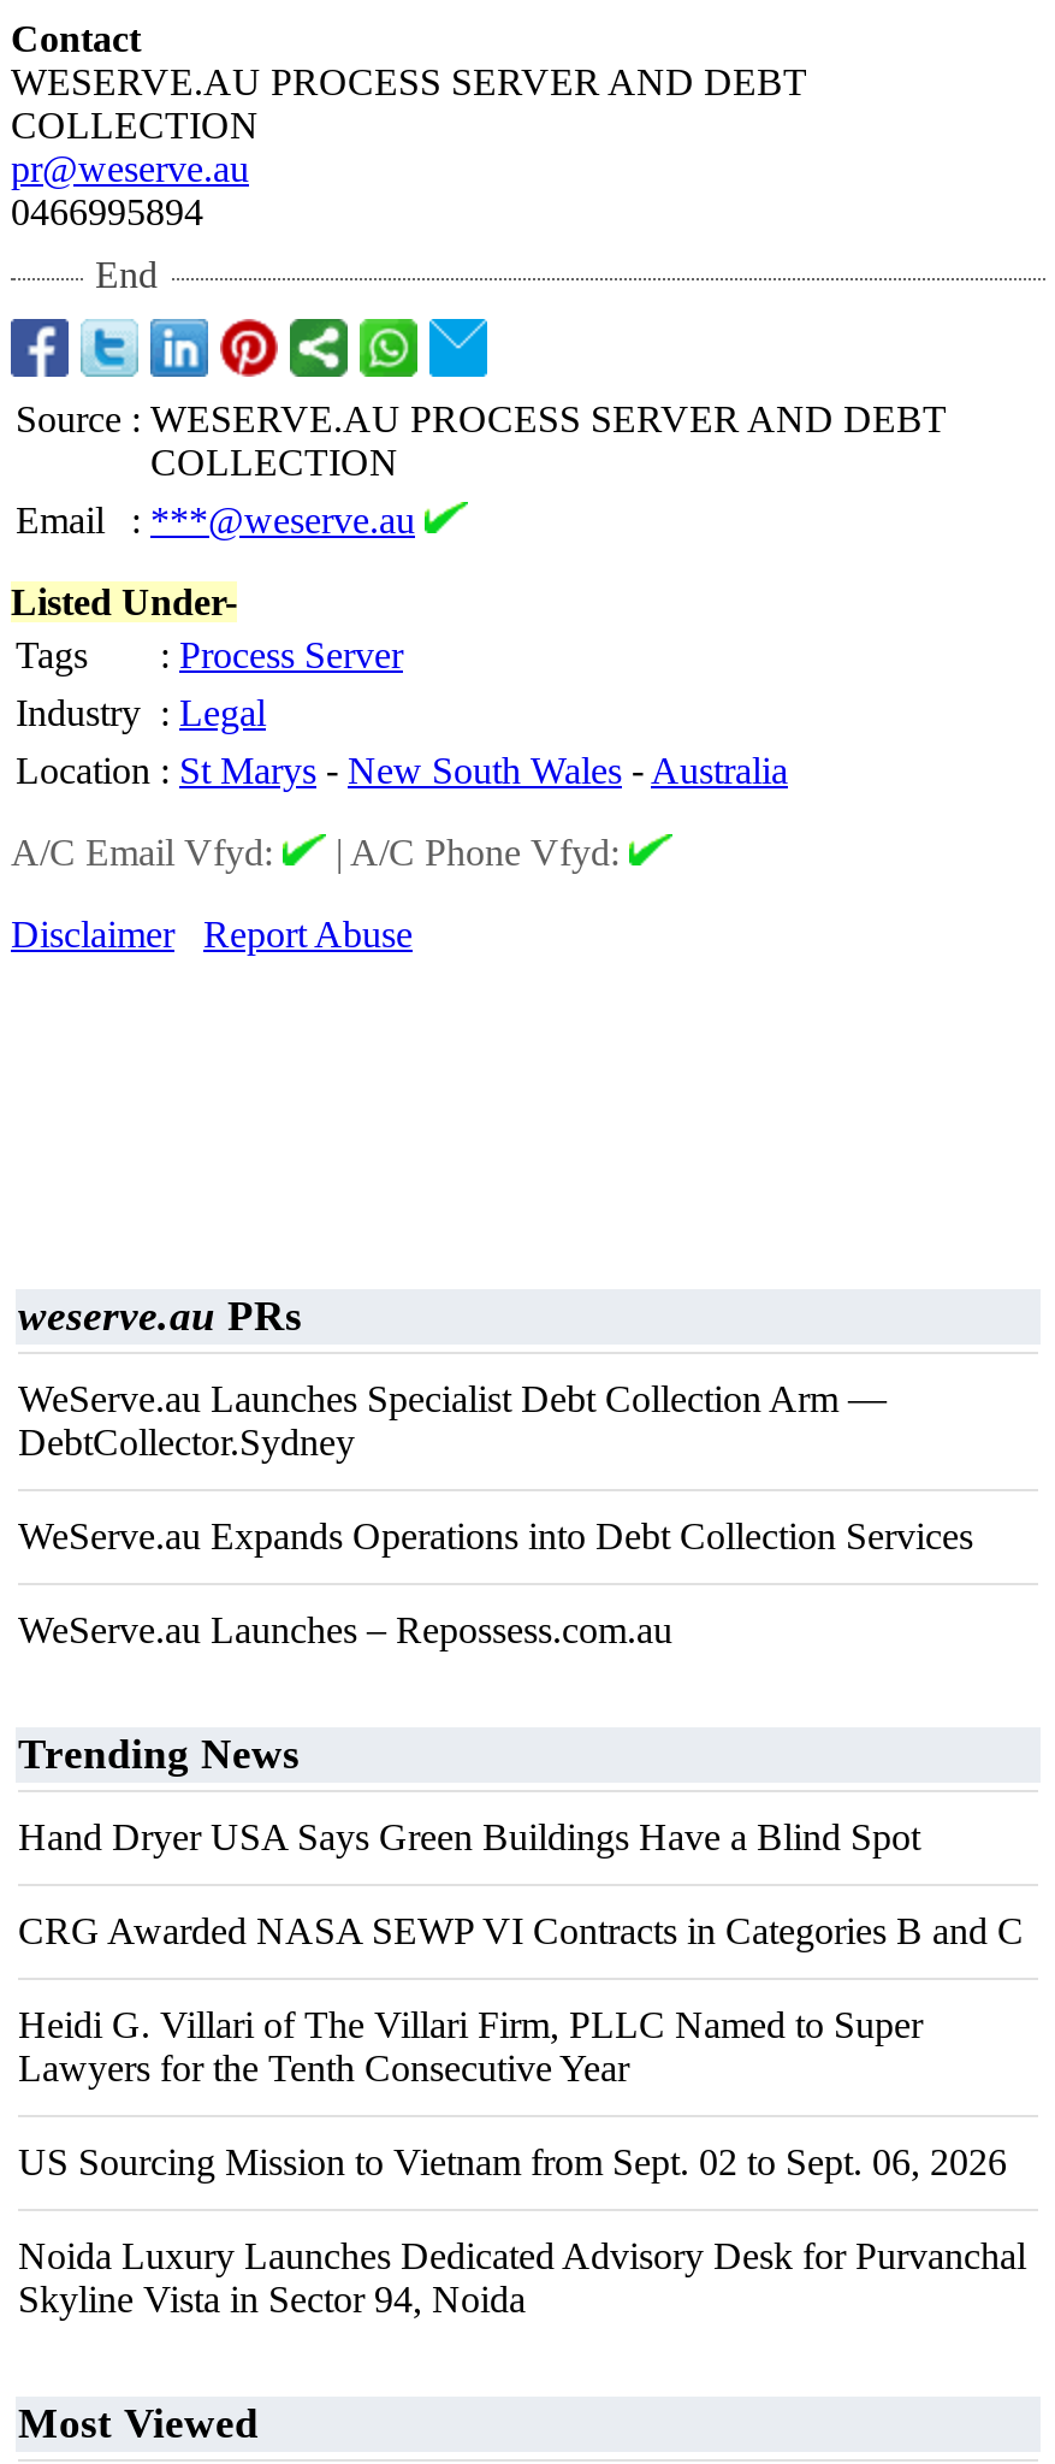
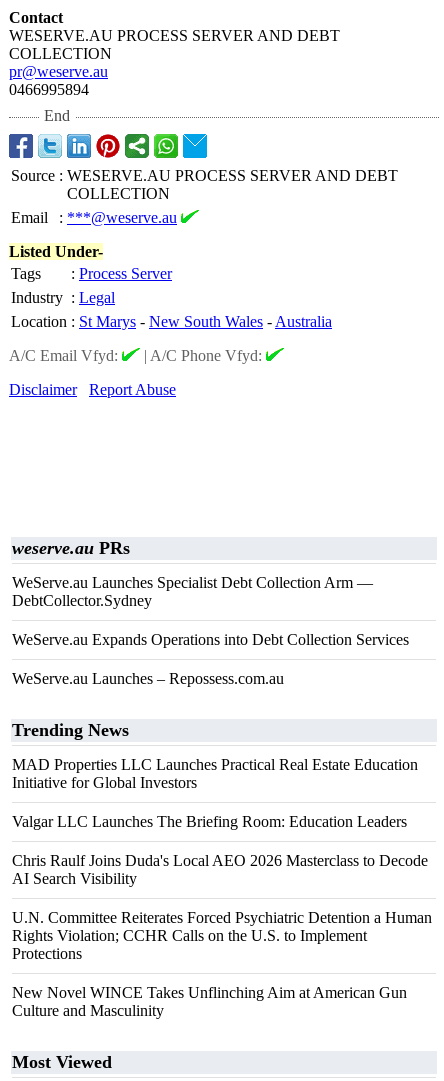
- Hand Dryer USA Says Green Buildings Have a Blind Spot
+ MAD Properties LLC Launches Practical Real Estate Education
+ Initiative for Global Investors

- CRG Awarded NASA SEWP VI Contracts in Categories B and C
+ Valgar LLC Launches The Briefing Room: Education Leaders

- Heidi G. Villari of The Villari Firm, PLLC Named to Super
- Lawyers for the Tenth Consecutive Year
+ Chris Raulf Joins Duda's Local AEO 2026 Masterclass to Decode
+ AI Search Visibility

- US Sourcing Mission to Vietnam from Sept. 02 to Sept. 06, 2026
+ U.N. Committee Reiterates Forced Psychiatric Detention a Human
+ Rights Violation; CCHR Calls on the U.S. to Implement
+ Protections

- Noida Luxury Launches Dedicated Advisory Desk for Purvanchal
- Skyline Vista in Sector 94, Noida
+ New Novel WINCE Takes Unflinching Aim at American Gun
+ Culture and Masculinity
